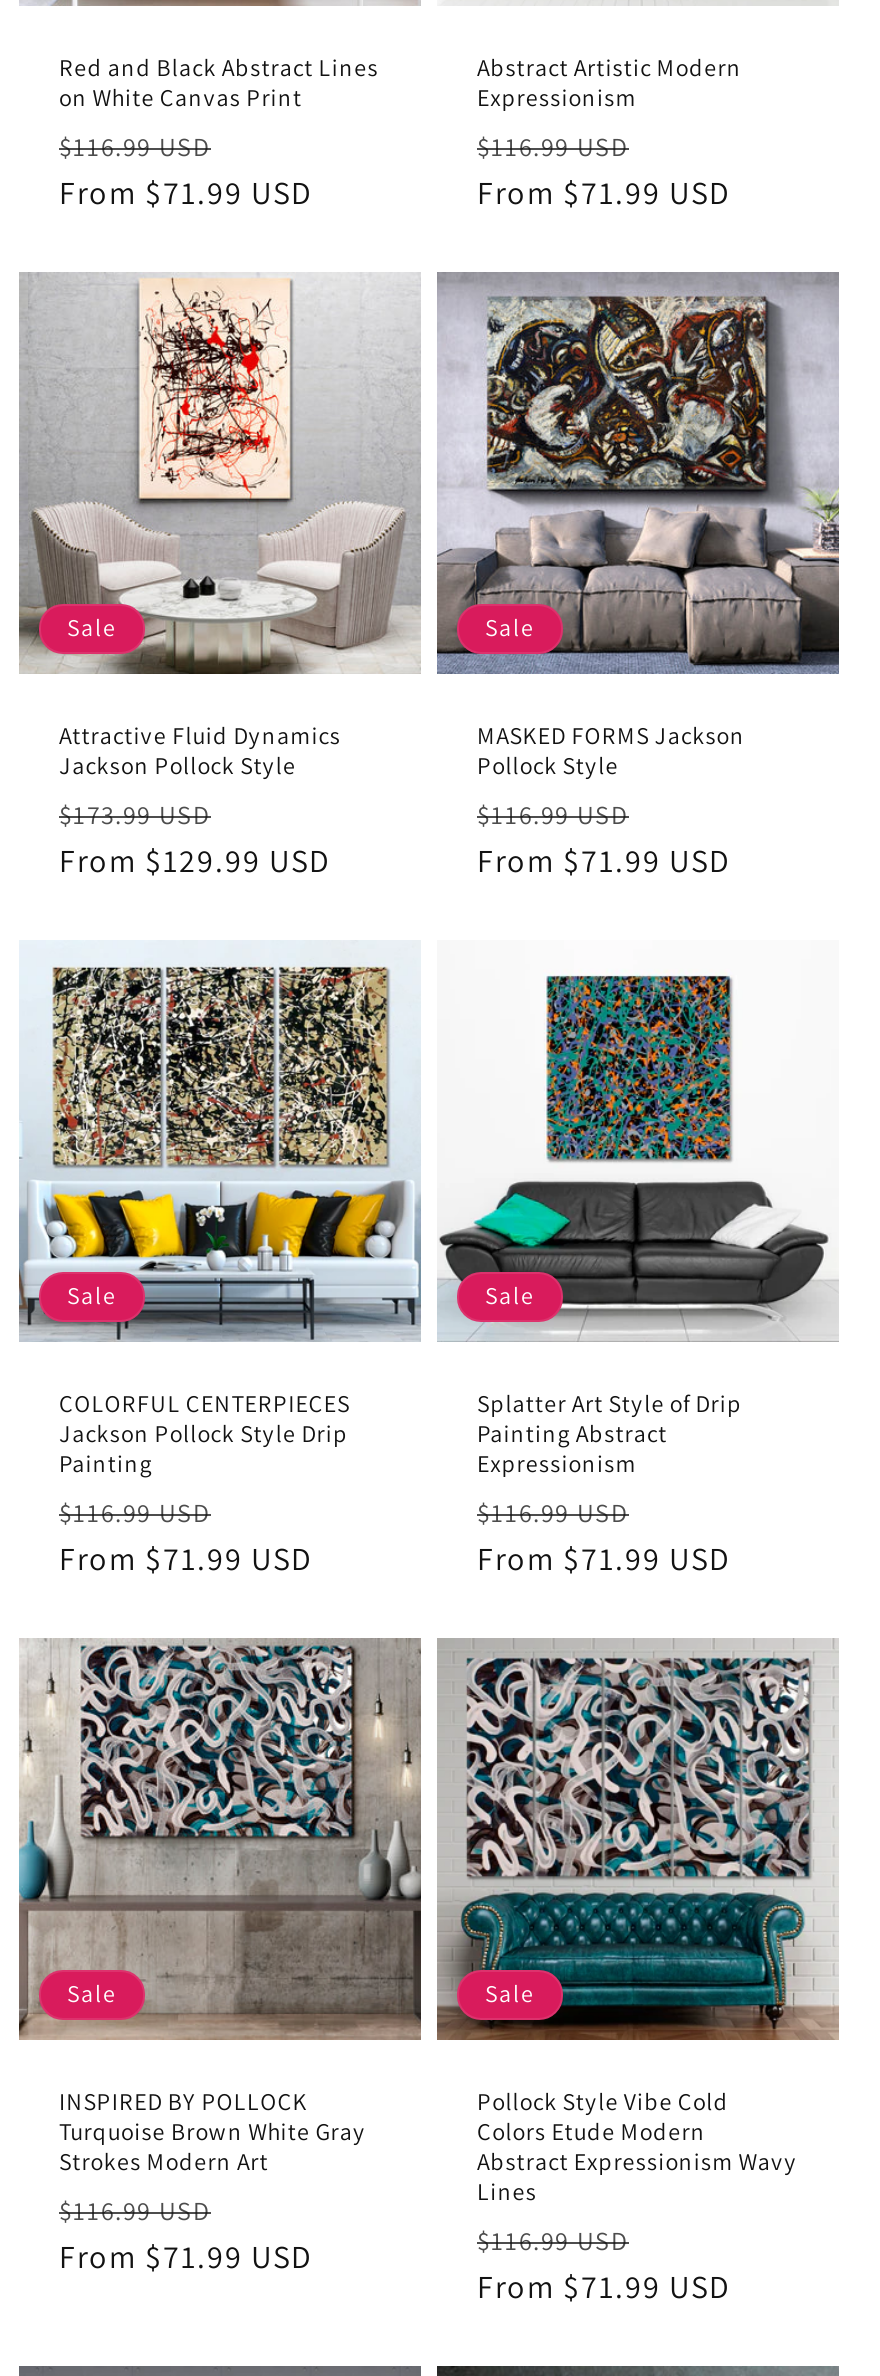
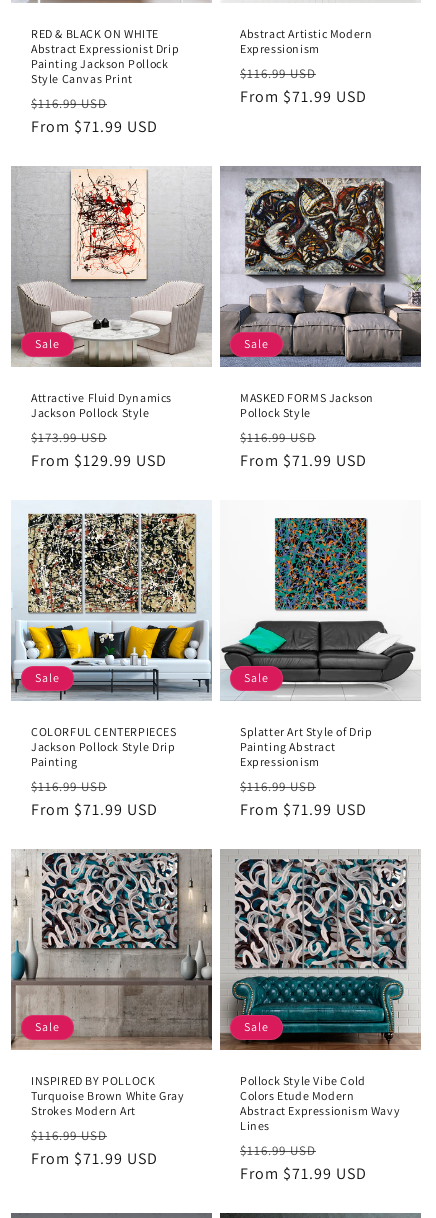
- Red and Black Abstract Lines
- on White Canvas Print
+ RED & BLACK ON WHITE
+ Abstract Expressionist Drip
+ Painting Jackson Pollock
+ Style Canvas Print
